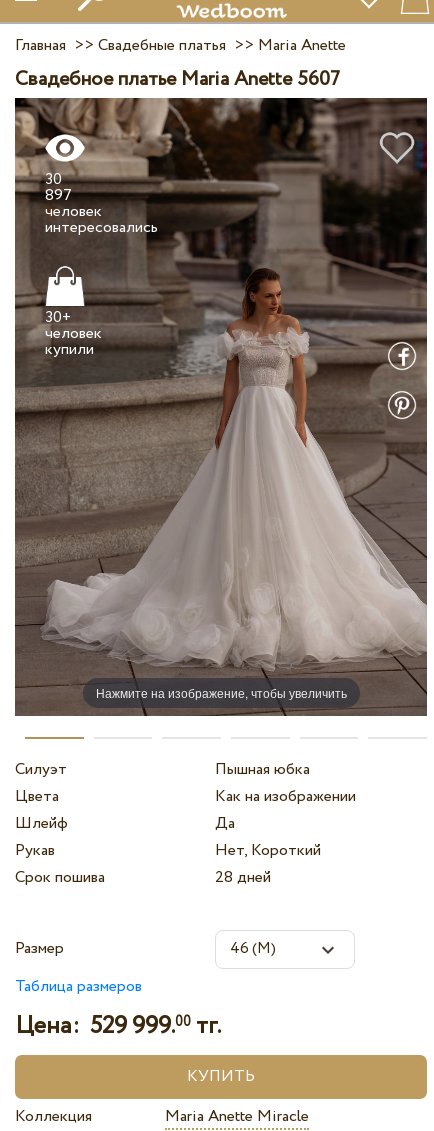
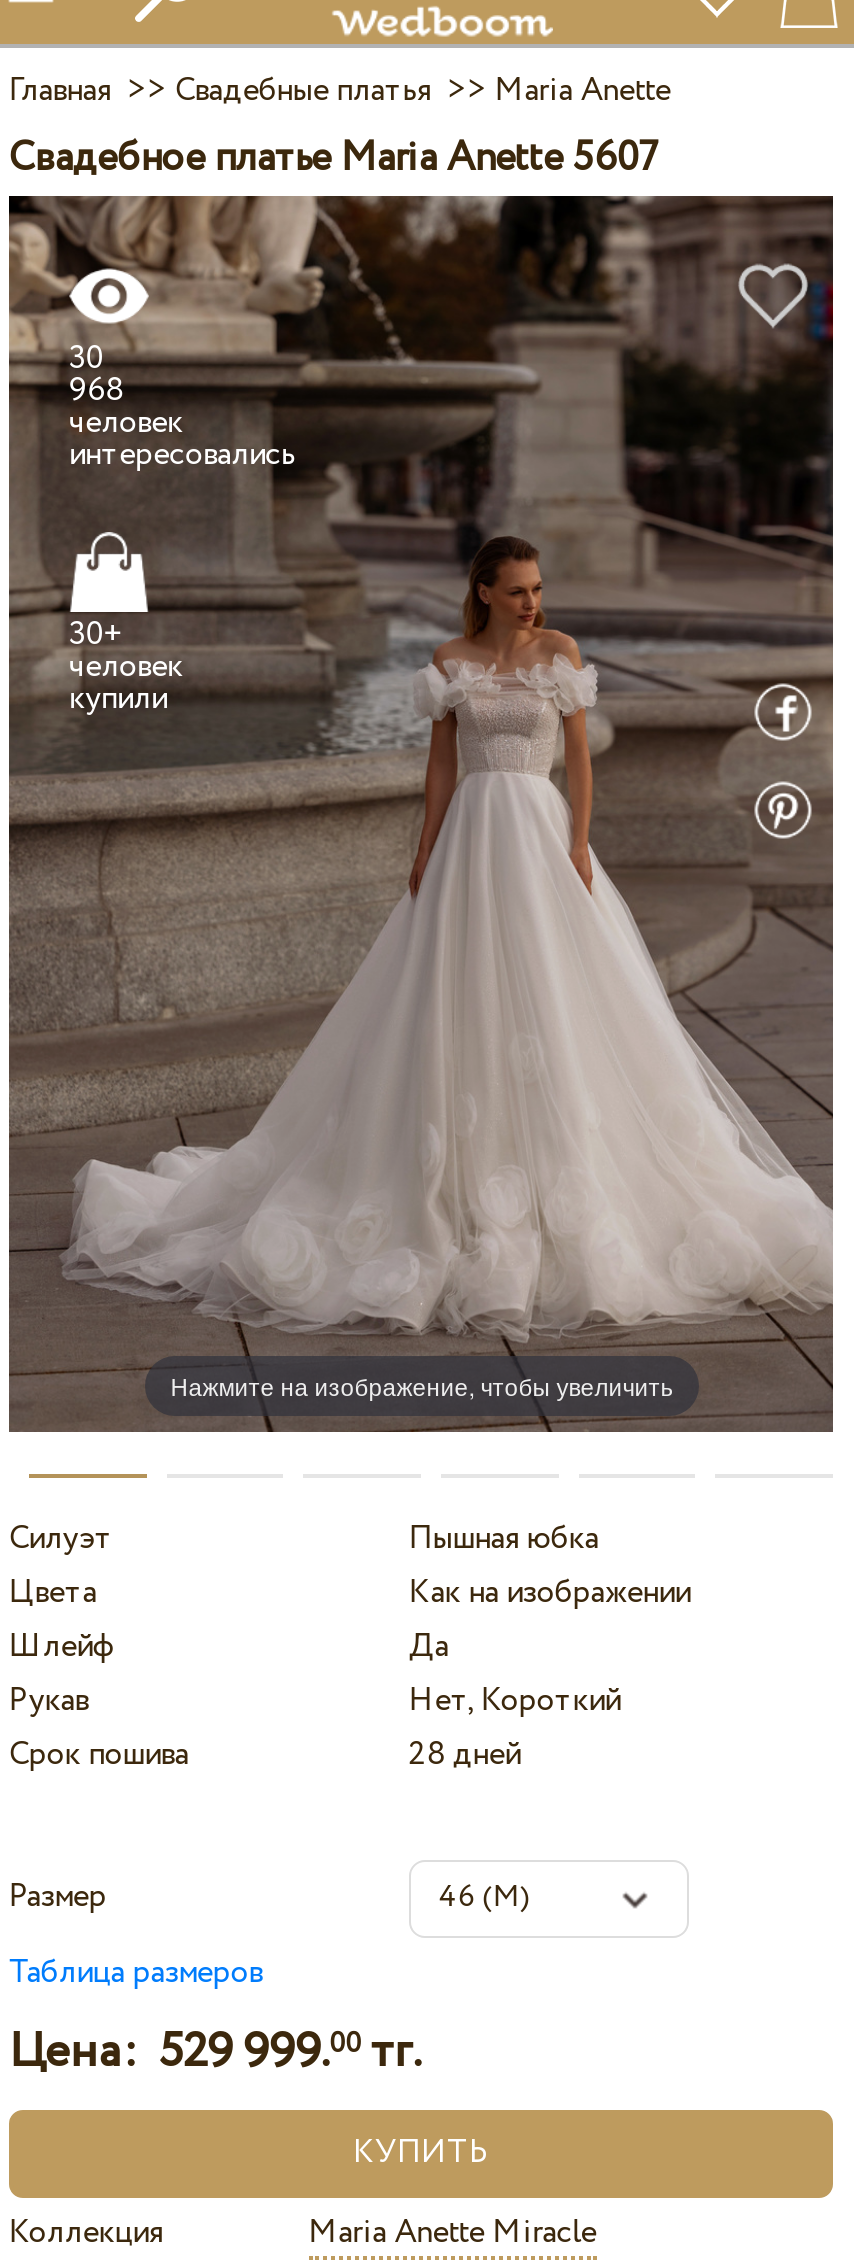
- 897
+ 968
